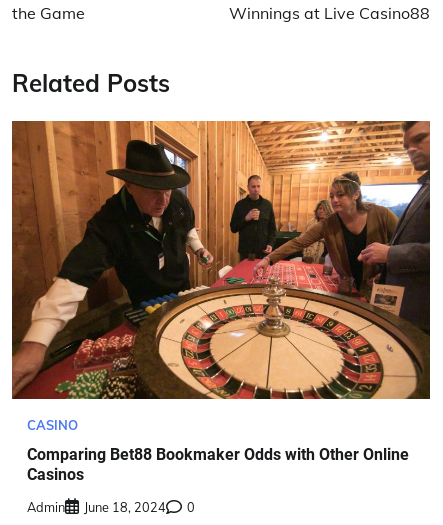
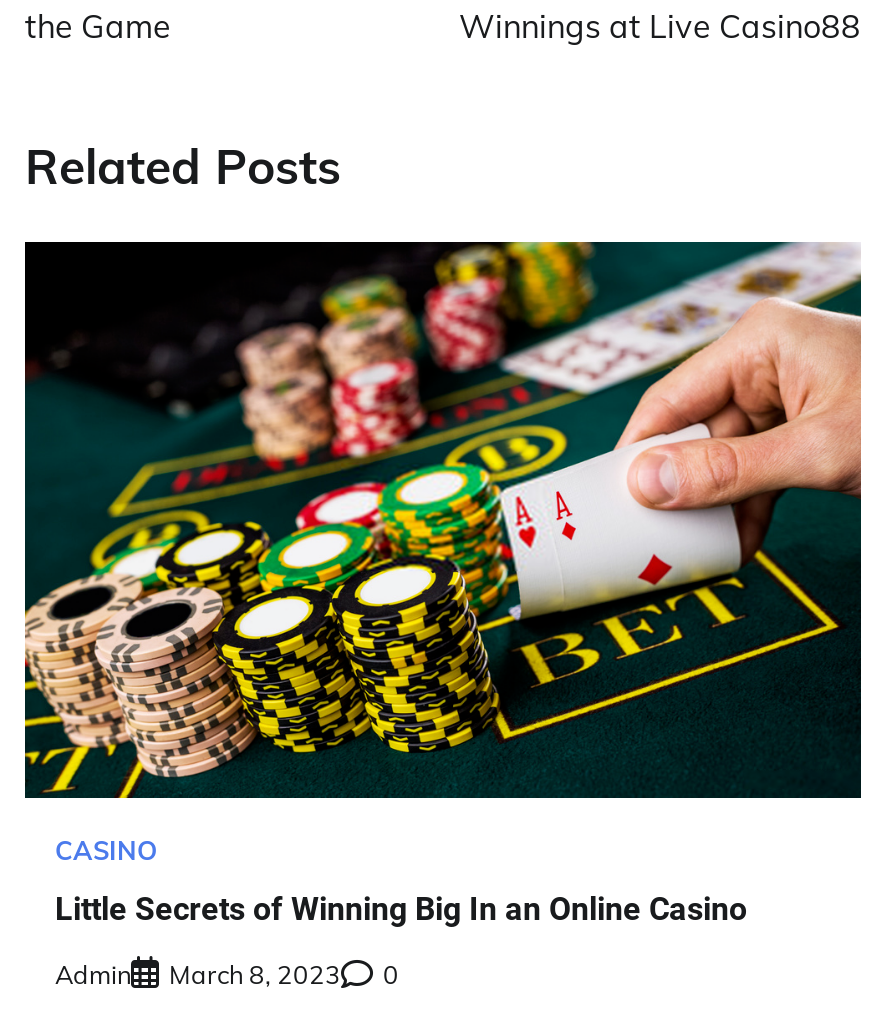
- [image]
+ [image]

- Comparing Bet88 Bookmaker Odds with Other Online
- Casinos
+ Little Secrets of Winning Big In an Online Casino

- Admin June 18, 2024 0
+ Admin March 8, 2023 0
